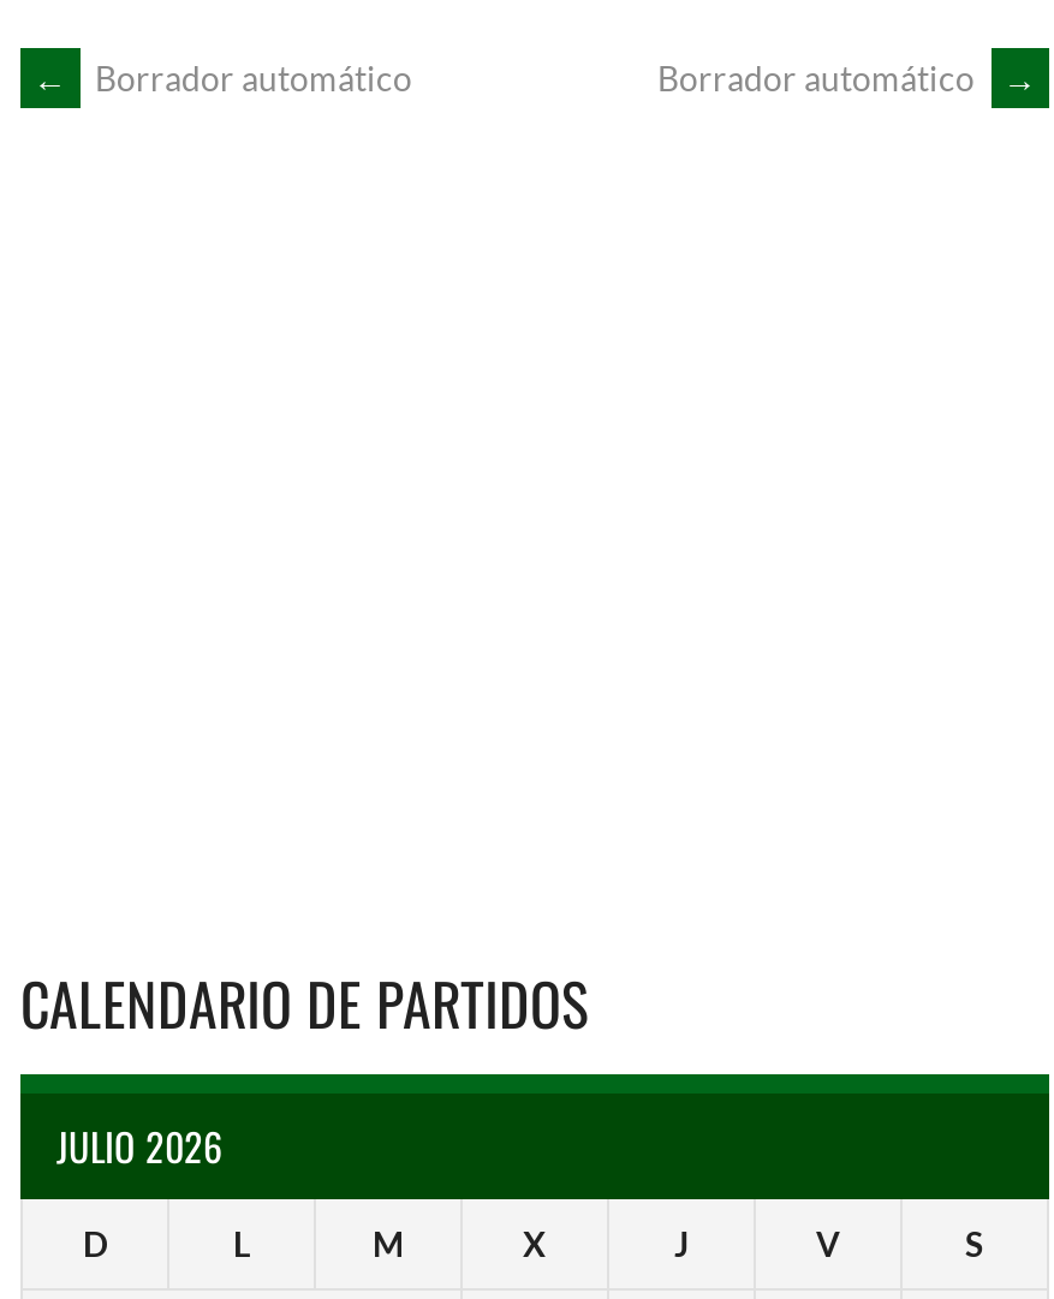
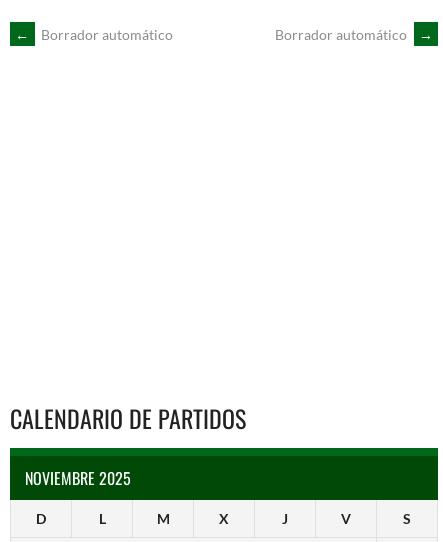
- JULIO 2026
+ NOVIEMBRE 2025
